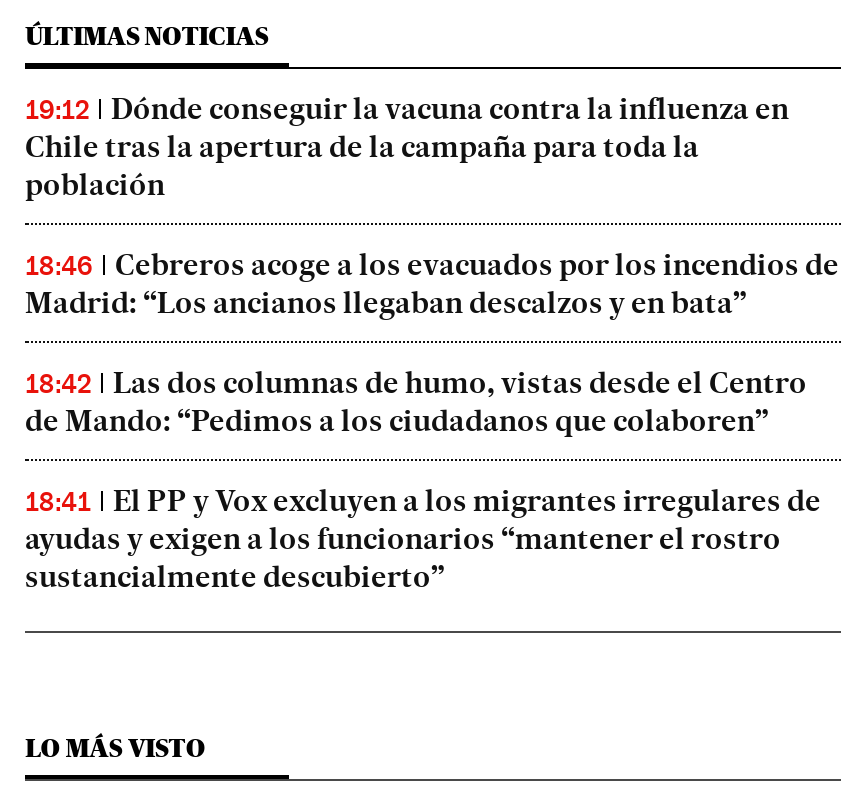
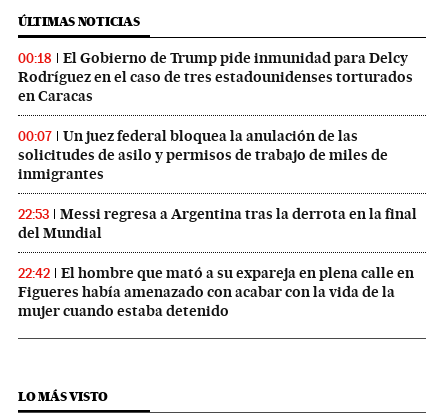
- 19:12
- Dónde conseguir la vacuna contra la influenza en
- Chile tras la apertura de la campaña para toda la
- población
+ 00:18
+ El Gobierno de Trump pide inmunidad para Delcy
+ Rodríguez en el caso de tres estadounidenses torturados
+ en Caracas

- 18:46
- Cebreros acoge a los evacuados por los incendios de
- Madrid: “Los ancianos llegaban descalzos y en bata”
+ 00:07
+ Un juez federal bloquea la anulación de las
+ solicitudes de asilo y permisos de trabajo de miles de
+ inmigrantes

- 18:42
- Las dos columnas de humo, vistas desde el Centro
- de Mando: “Pedimos a los ciudadanos que colaboren”
+ 22:53
+ Messi regresa a Argentina tras la derrota en la final
+ del Mundial

- 18:41
- El PP y Vox excluyen a los migrantes irregulares de
- ayudas y exigen a los funcionarios “mantener el rostro
- sustancialmente descubierto”
+ 22:42
+ El hombre que mató a su expareja en plena calle en
+ Figueres había amenazado con acabar con la vida de la
+ mujer cuando estaba detenido
